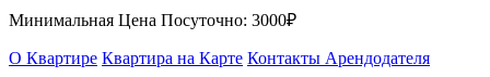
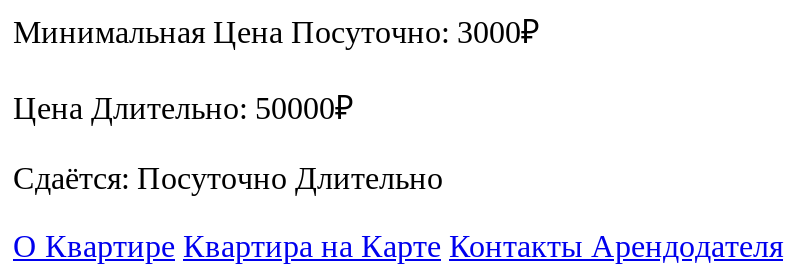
+ Цена Длительно: 50000₽
+ Сдаётся: Посуточно Длительно
